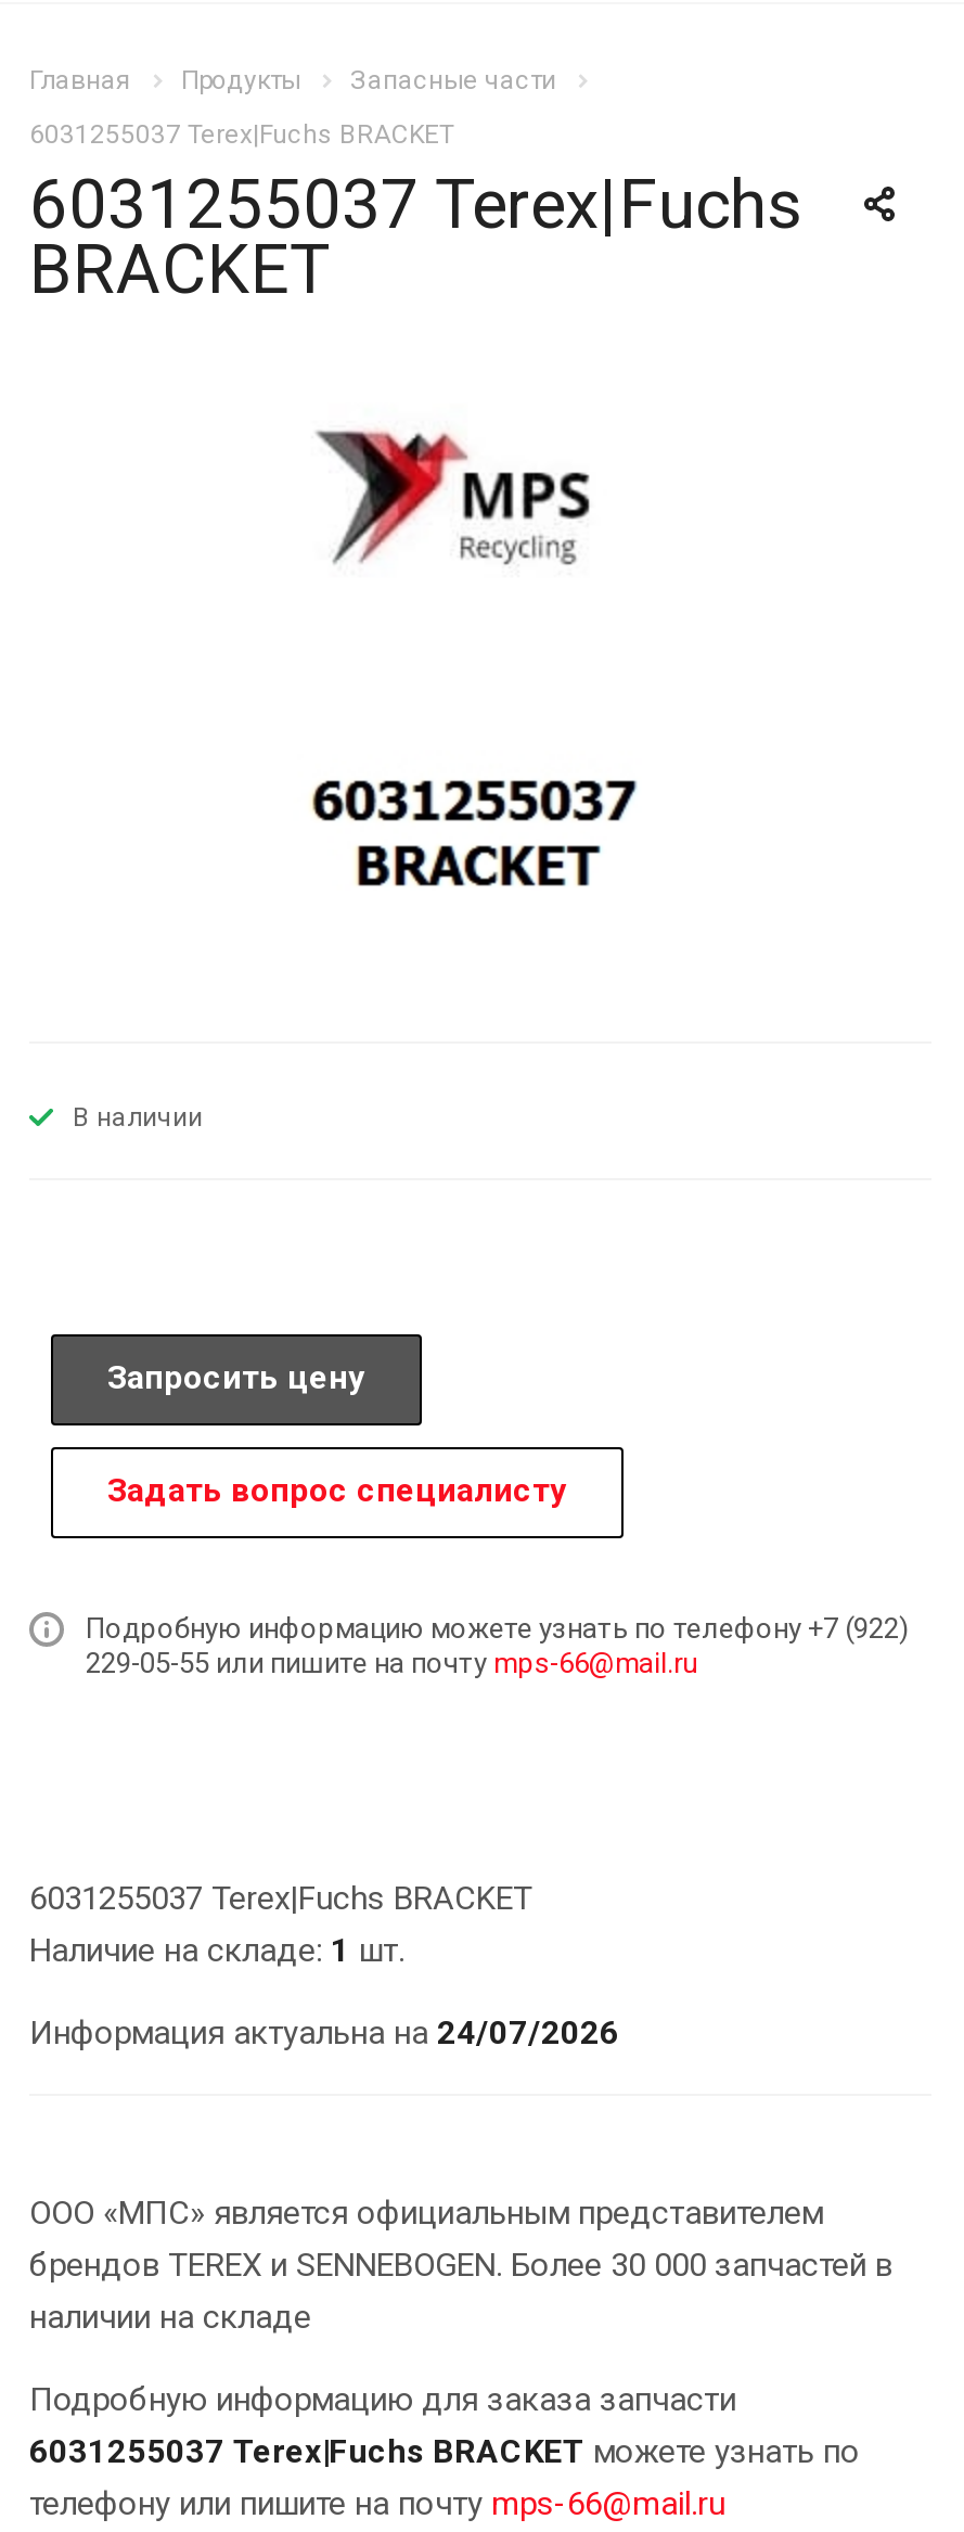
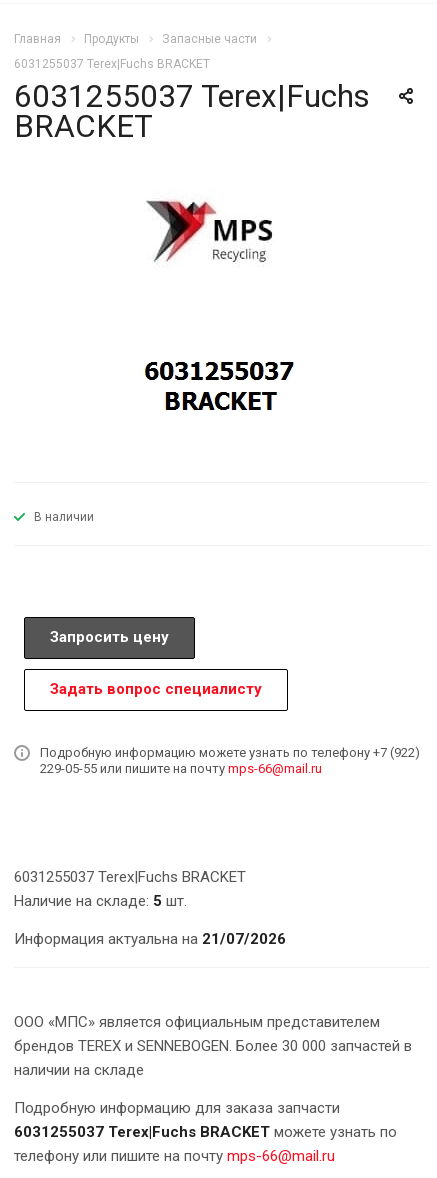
- Наличие на складе: 1 шт.
+ Наличие на складе: 5 шт.

- Информация актуальна на 24/07/2026
+ Информация актуальна на 21/07/2026
